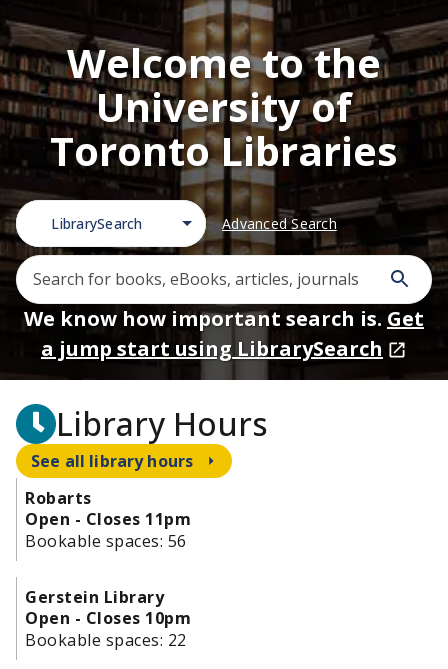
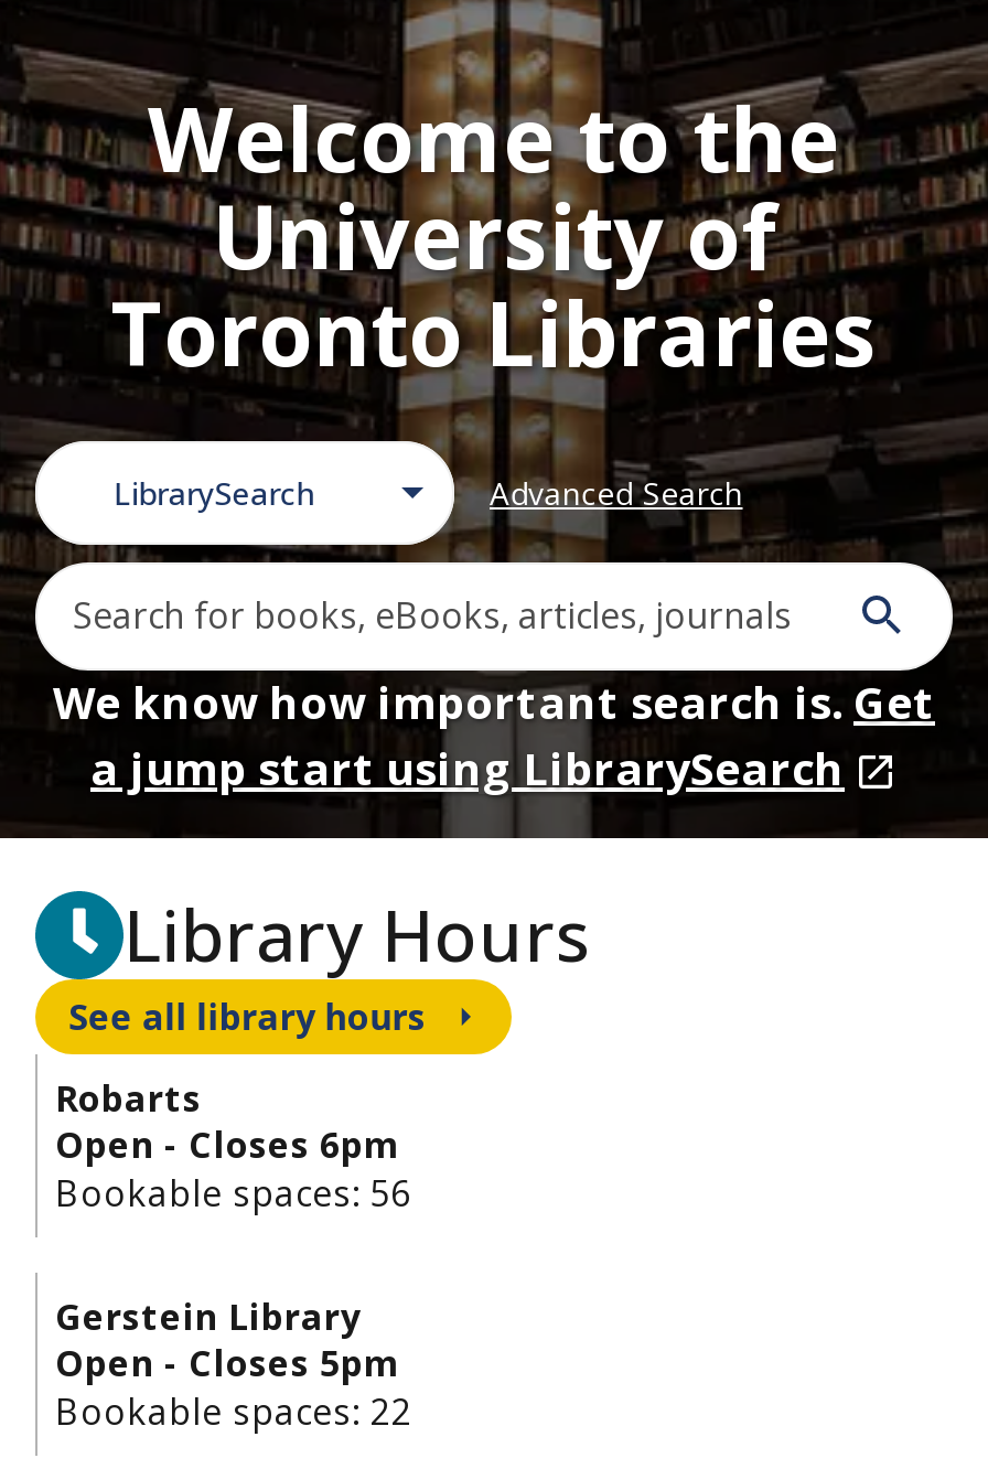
- Open - Closes 11pm
+ Open - Closes 6pm

- Open - Closes 10pm
+ Open - Closes 5pm
